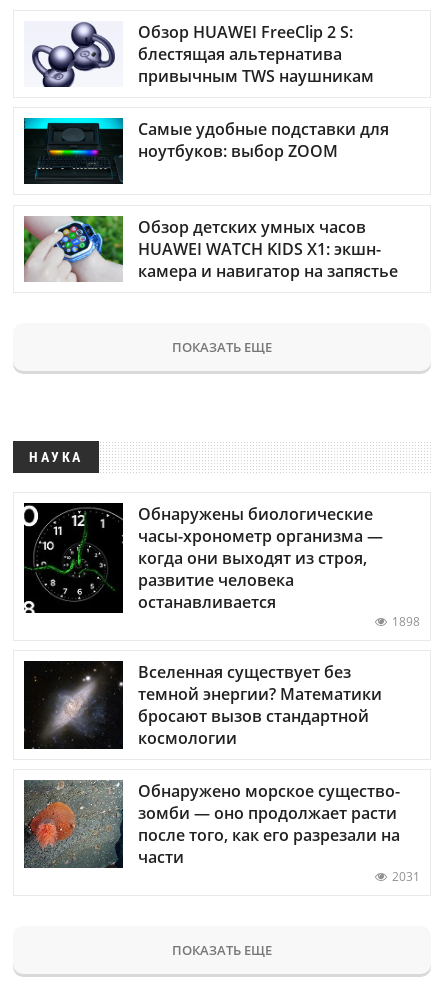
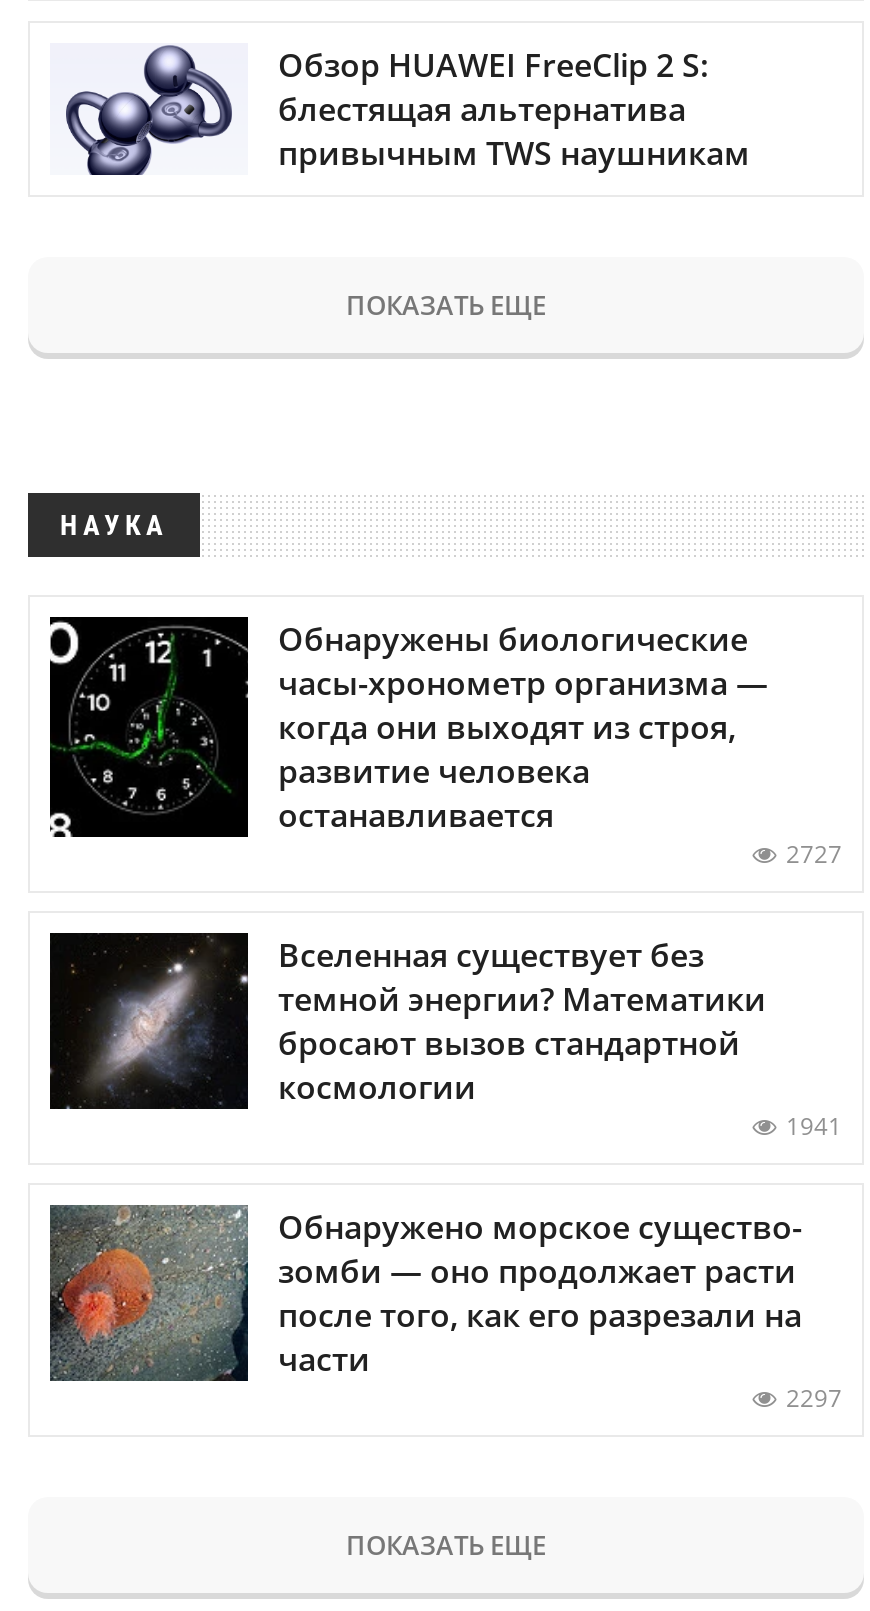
- [image]
- Самые удобные подставки для
- ноутбуков: выбор ZOOM
- Обзор детских умных часов
- HUAWEI WATCH KIDS X1: экшн-
- камера и навигатор на запястье

- [image]

moved up: [image] | ПОКАЗАТЬ ЕЩЕ | НАУКА | Обнаружены биологические | часы-хронометр организма — | когда они выходят из строя, | развитие человека | останавливается

- 1898
+ 2727

moved up: [image] | Вселенная существует без | темной энергии? Математики | бросают вызов стандартной | космологии

+ 1941

- 2031
+ 2297
